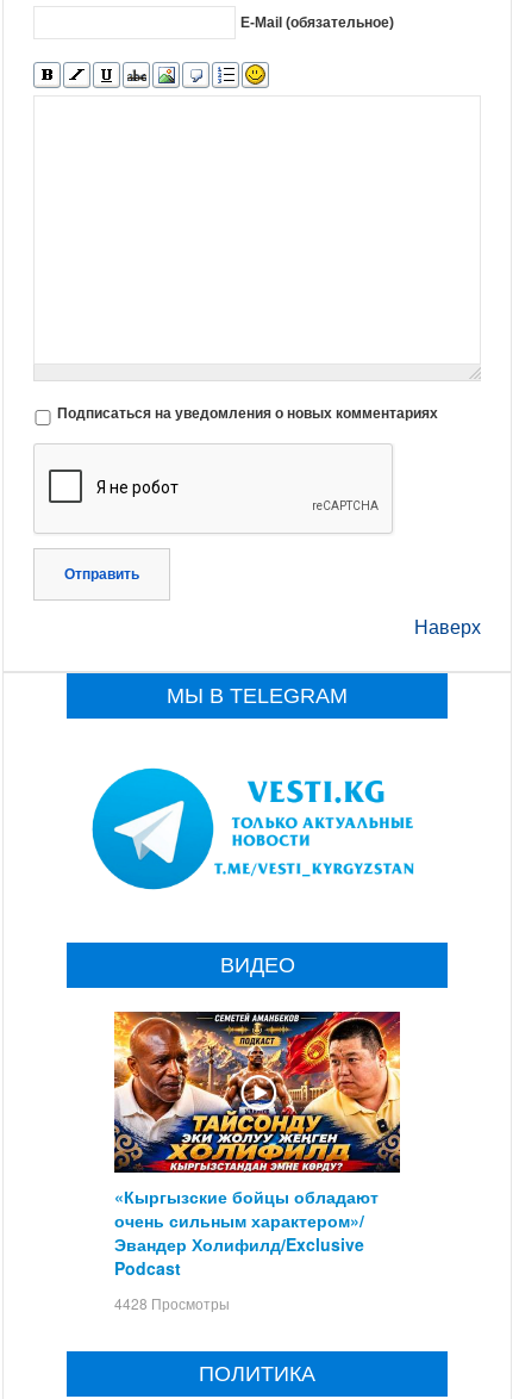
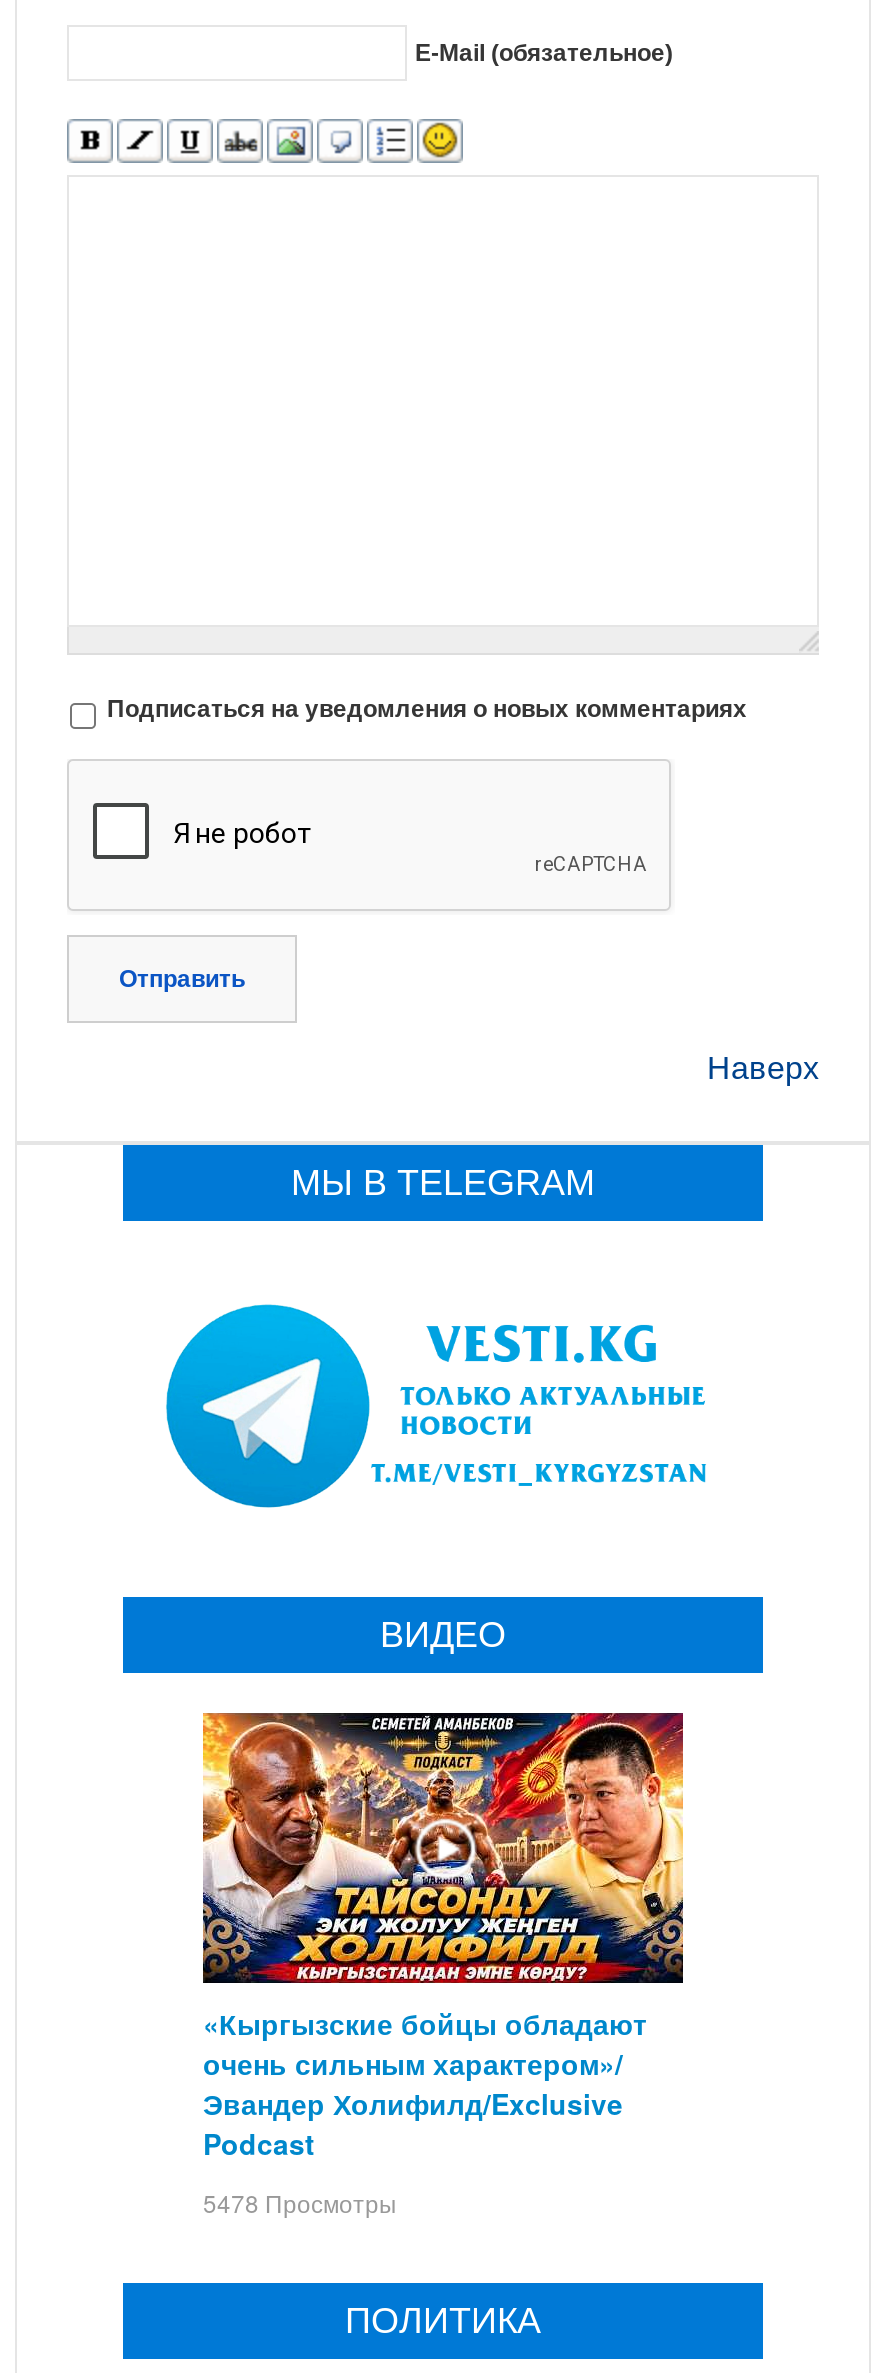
- 4428 Просмотры
+ 5478 Просмотры
